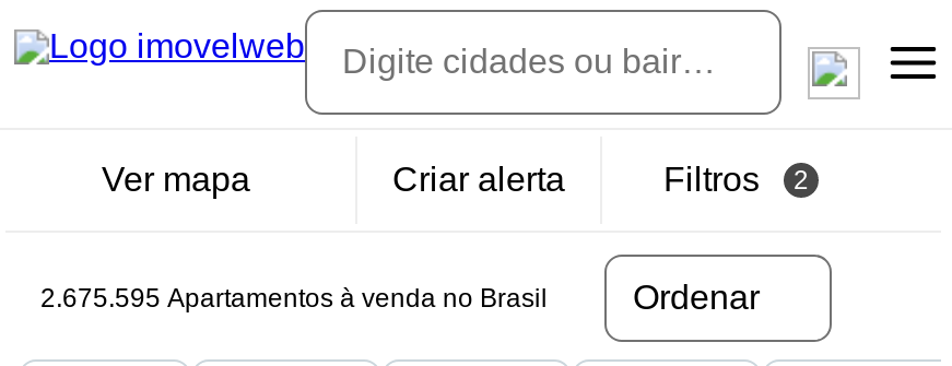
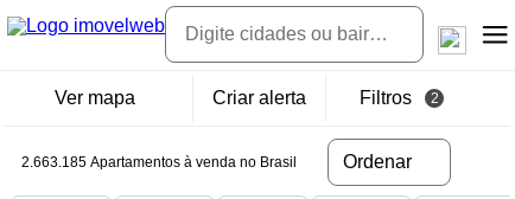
- 2.675.595 Apartamentos à venda no Brasil
+ 2.663.185 Apartamentos à venda no Brasil
